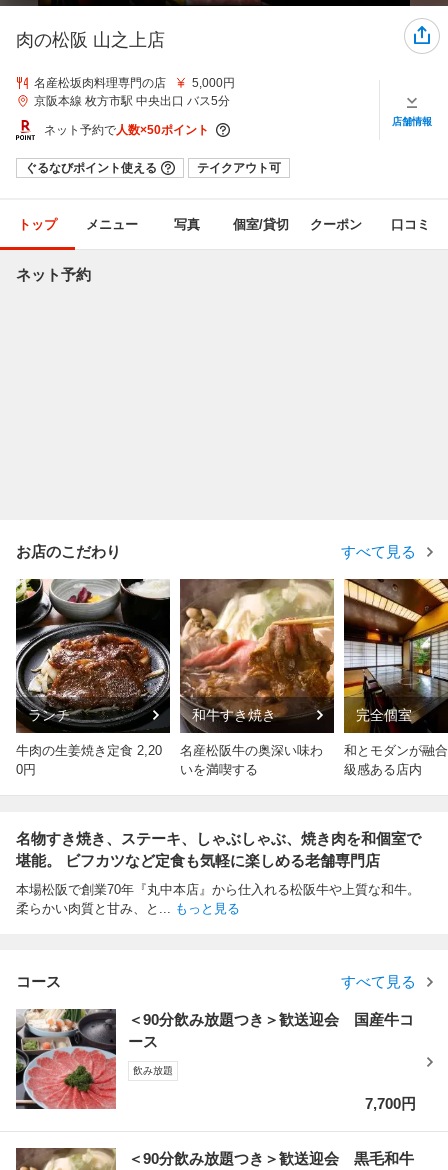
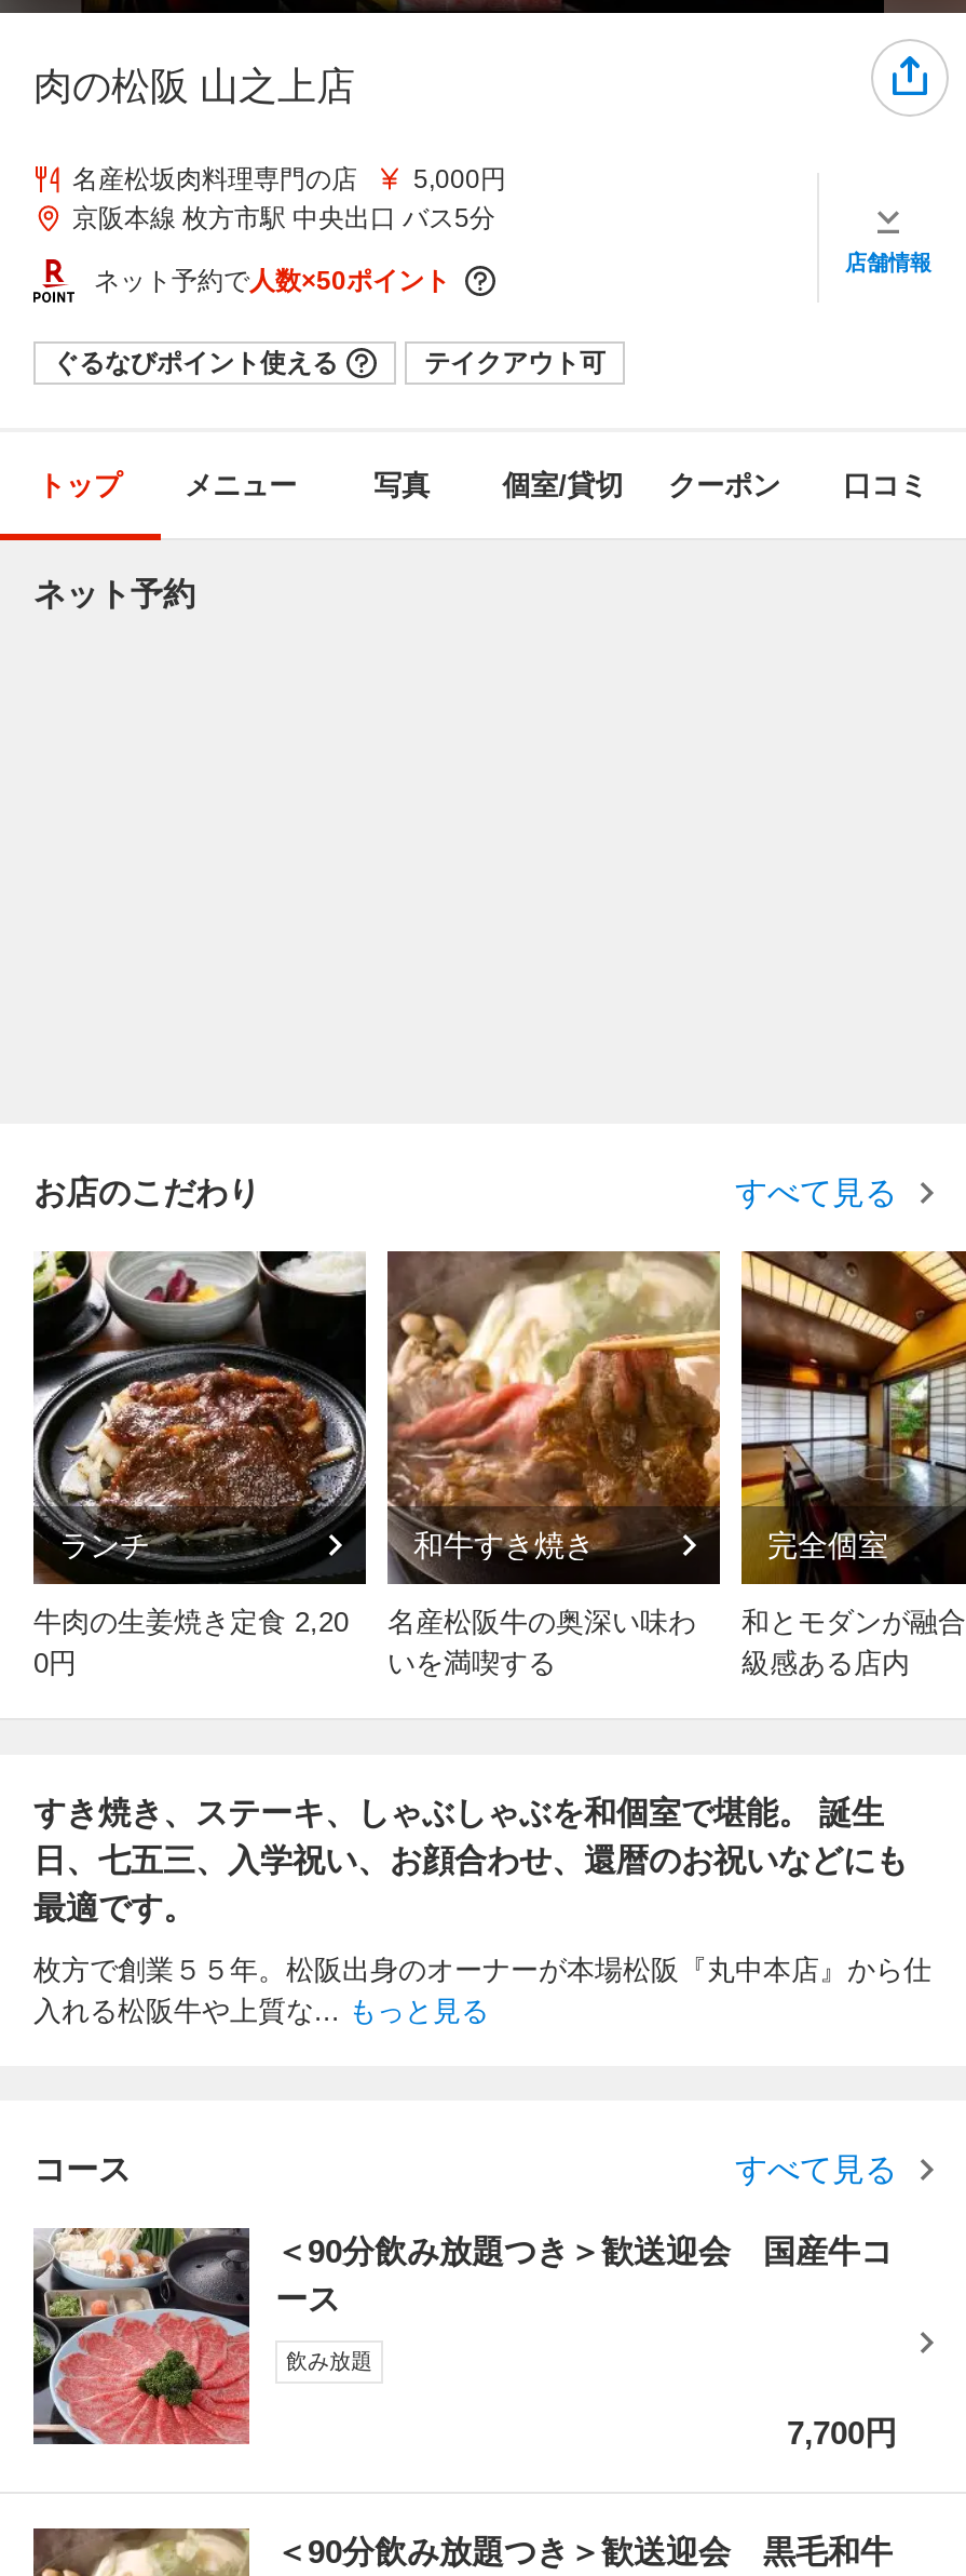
- 名物すき焼き、ステーキ、しゃぶしゃぶ、焼き肉を和個室で
- 堪能。 ビフカツなど定食も気軽に楽しめる老舗専門店
+ すき焼き、ステーキ、しゃぶしゃぶを和個室で堪能。 誕生
+ 日、七五三、入学祝い、お顔合わせ、還暦のお祝いなどにも
+ 最適です。

- 本場松阪で創業70年『丸中本店』から仕入れる松阪牛や上質な和牛。
- 柔らかい肉質と甘み、と...もっと見る
+ 枚方で創業５５年。松阪出身のオーナーが本場松阪『丸中本店』から仕
+ 入れる松阪牛や上質な...もっと見る
